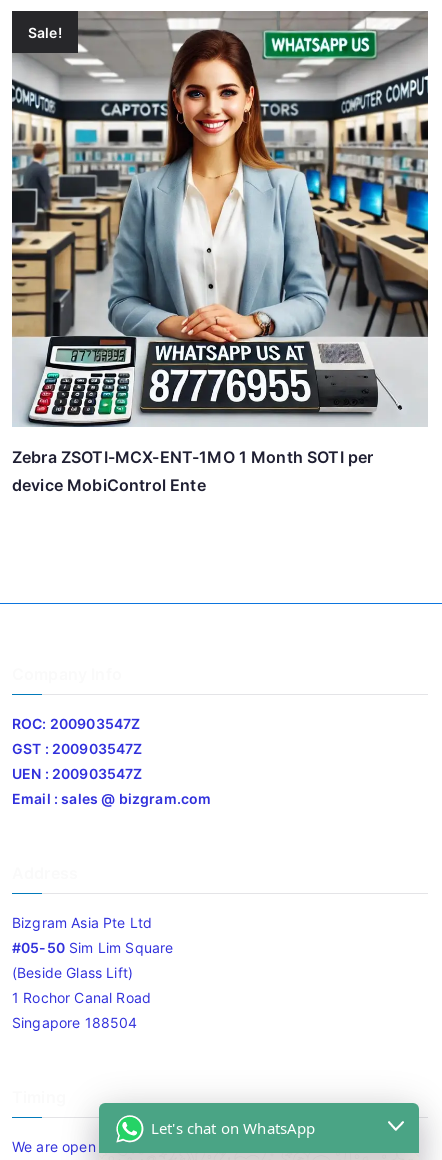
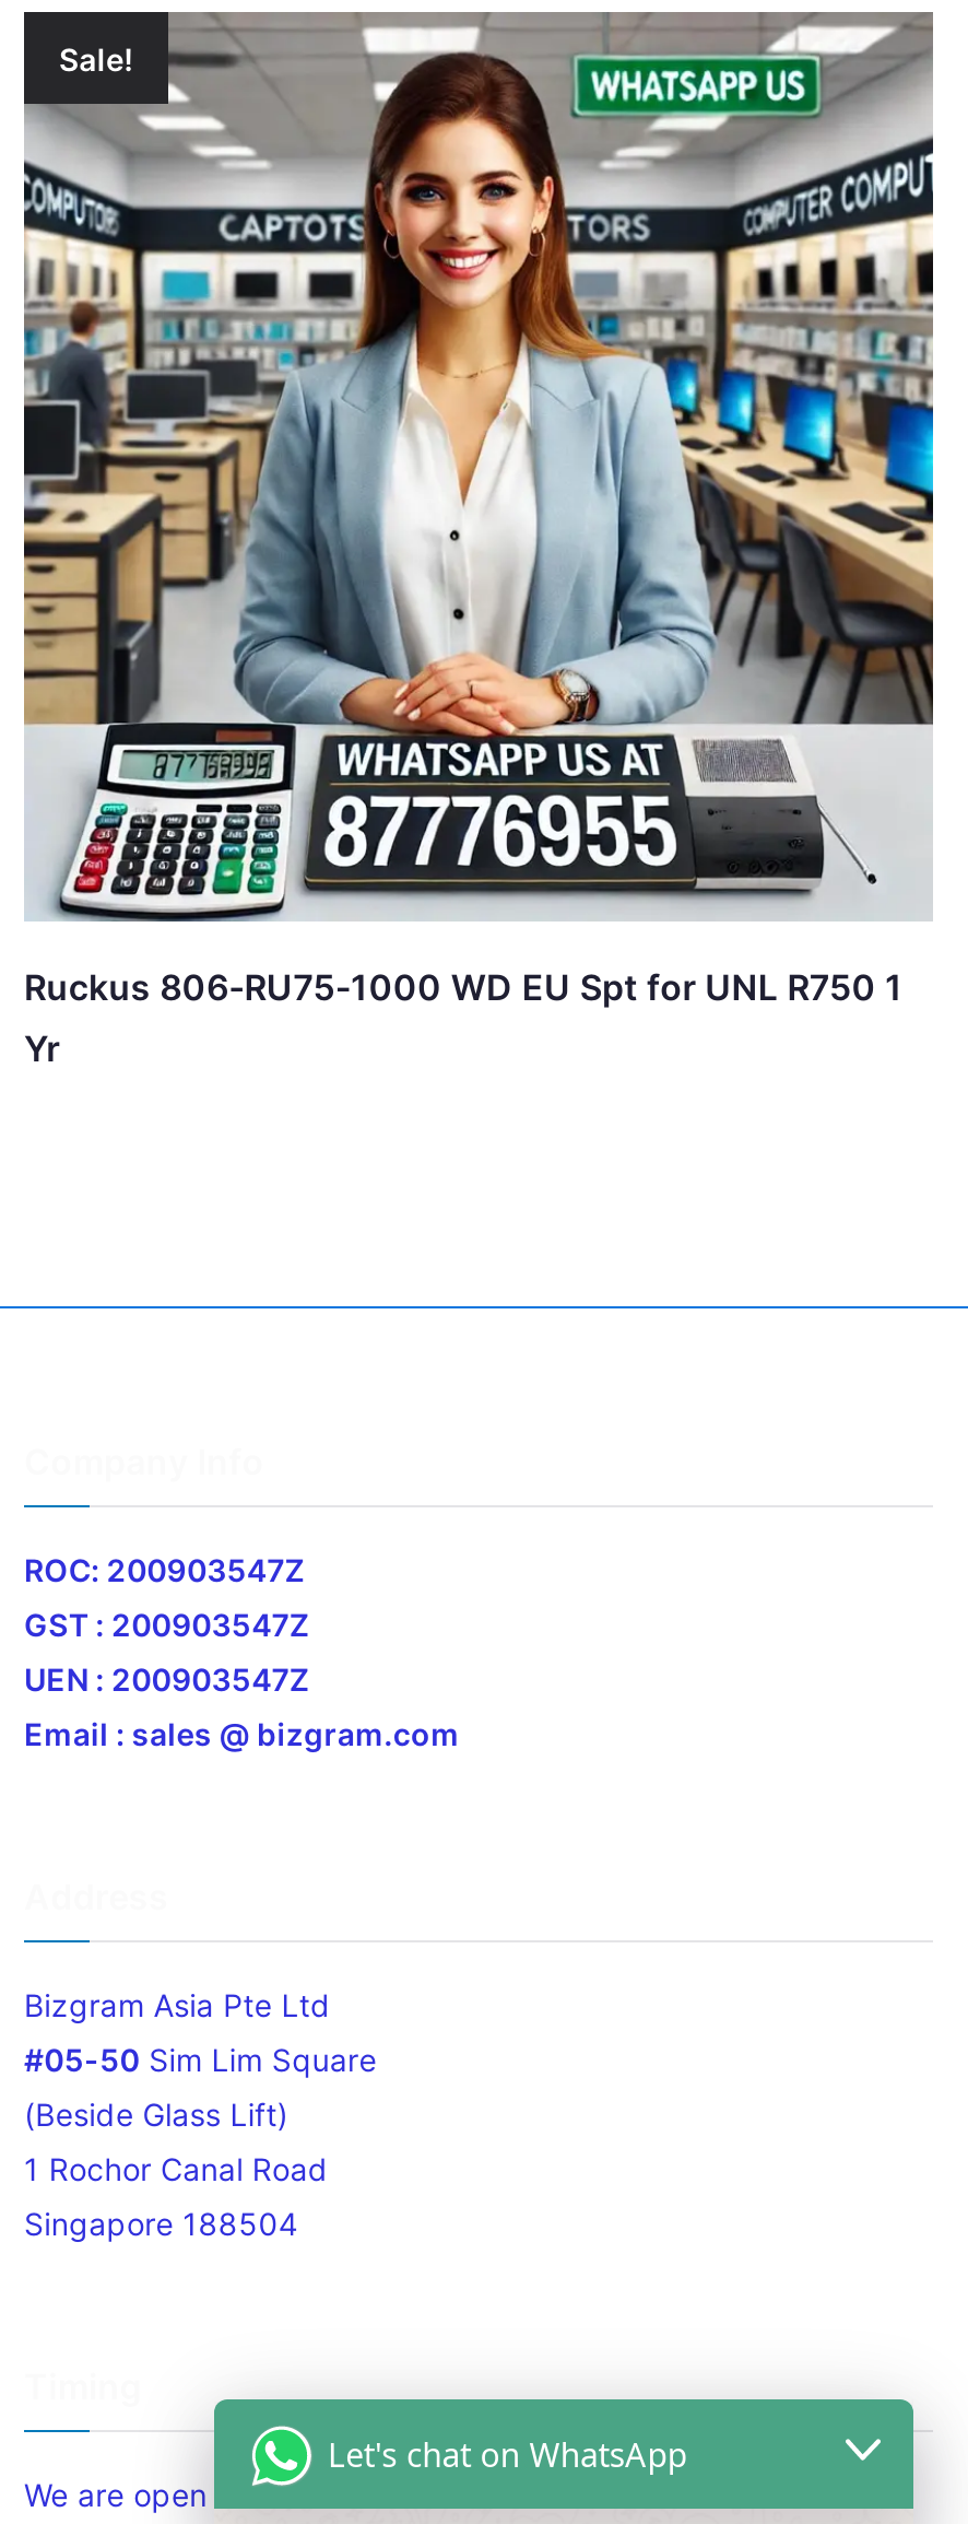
- Zebra ZSOTI-MCX-ENT-1MO 1 Month SOTI per
- device MobiControl Ente
+ Ruckus 806-RU75-1000 WD EU Spt for UNL R750 1
+ Yr
